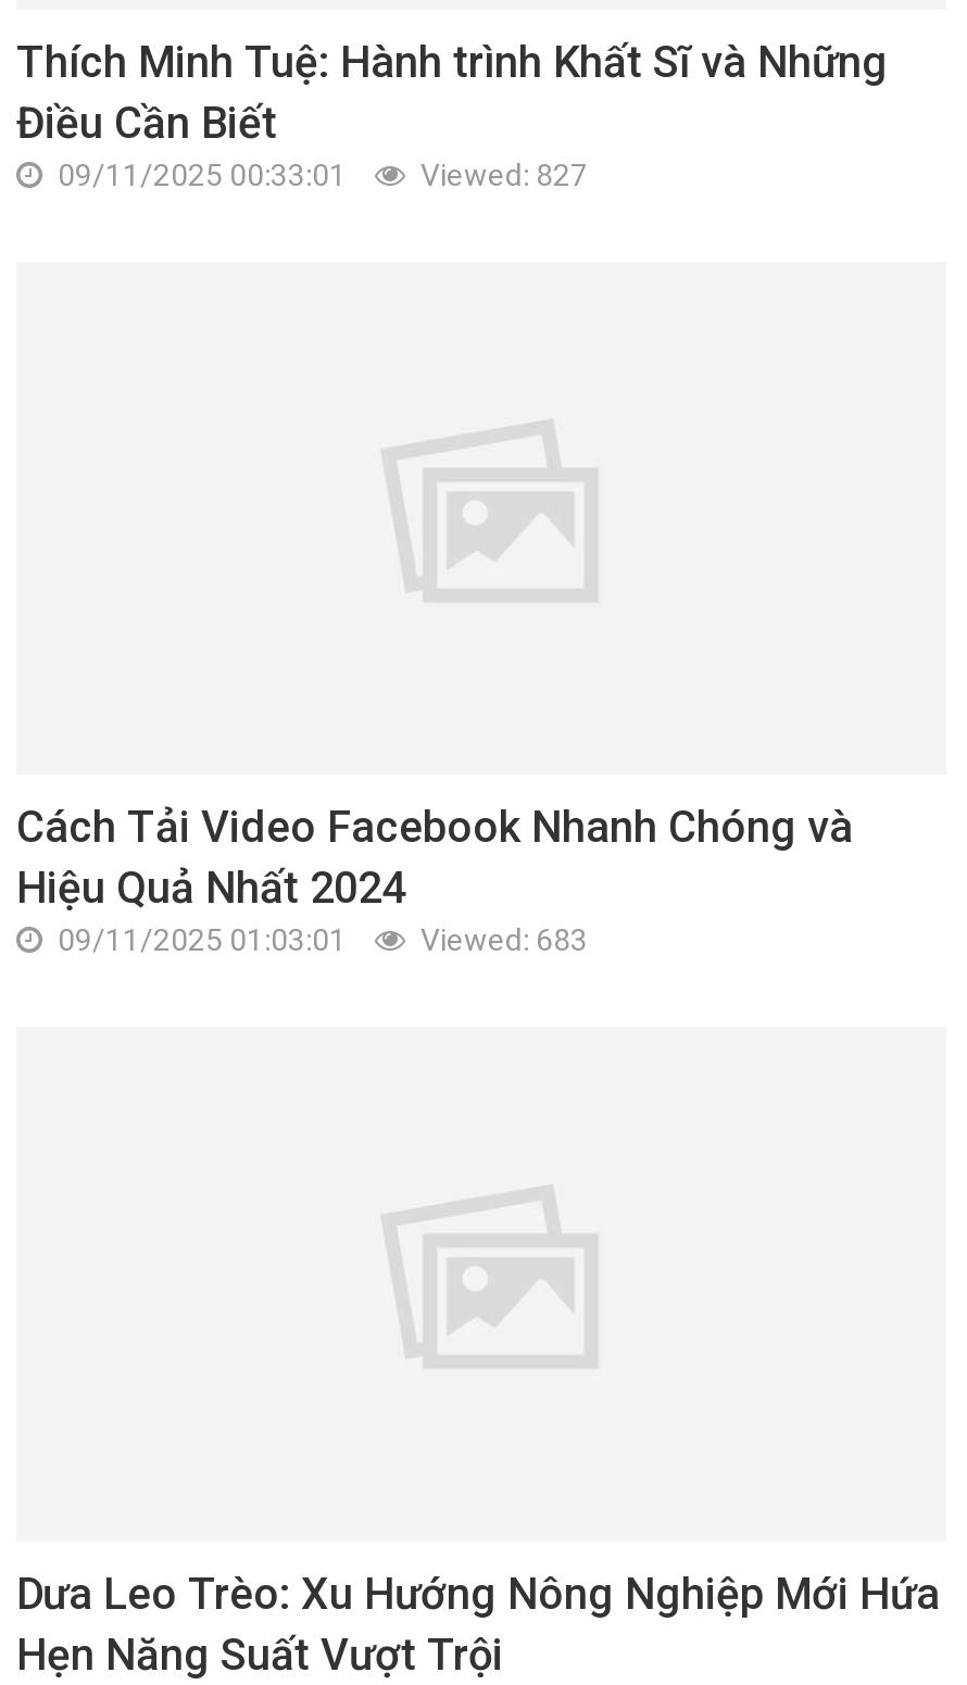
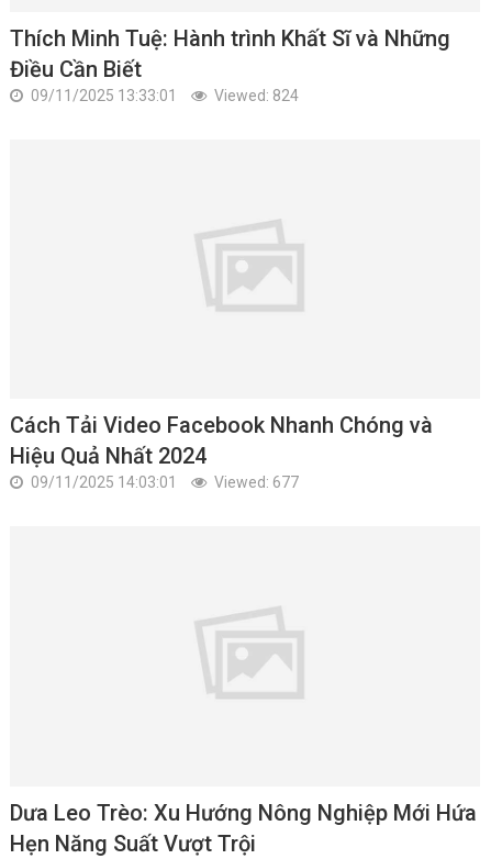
- 09/11/2025 00:33:01
+ 09/11/2025 13:33:01

- Viewed: 827
+ Viewed: 824

- 09/11/2025 01:03:01
+ 09/11/2025 14:03:01

- Viewed: 683
+ Viewed: 677
